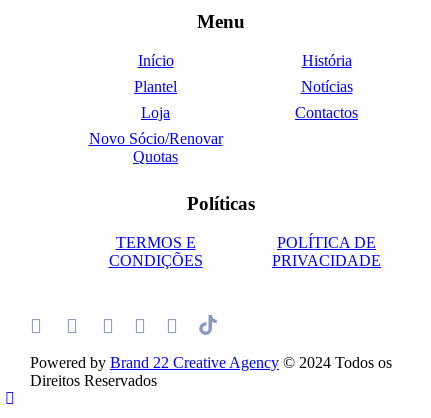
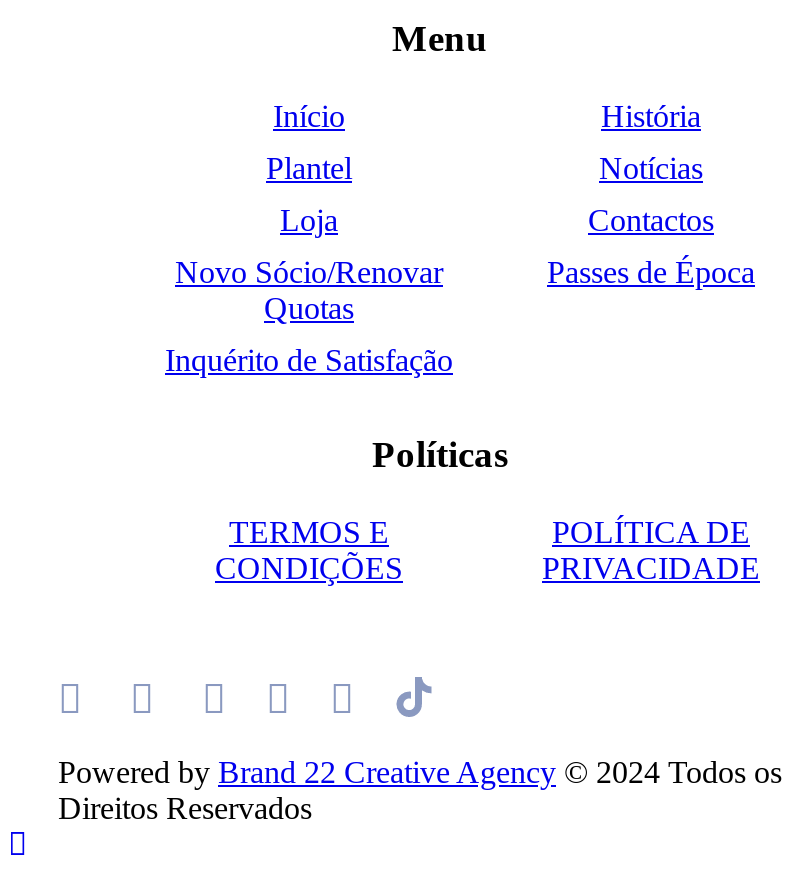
+ Passes de Época
+ Inquérito de Satisfação
